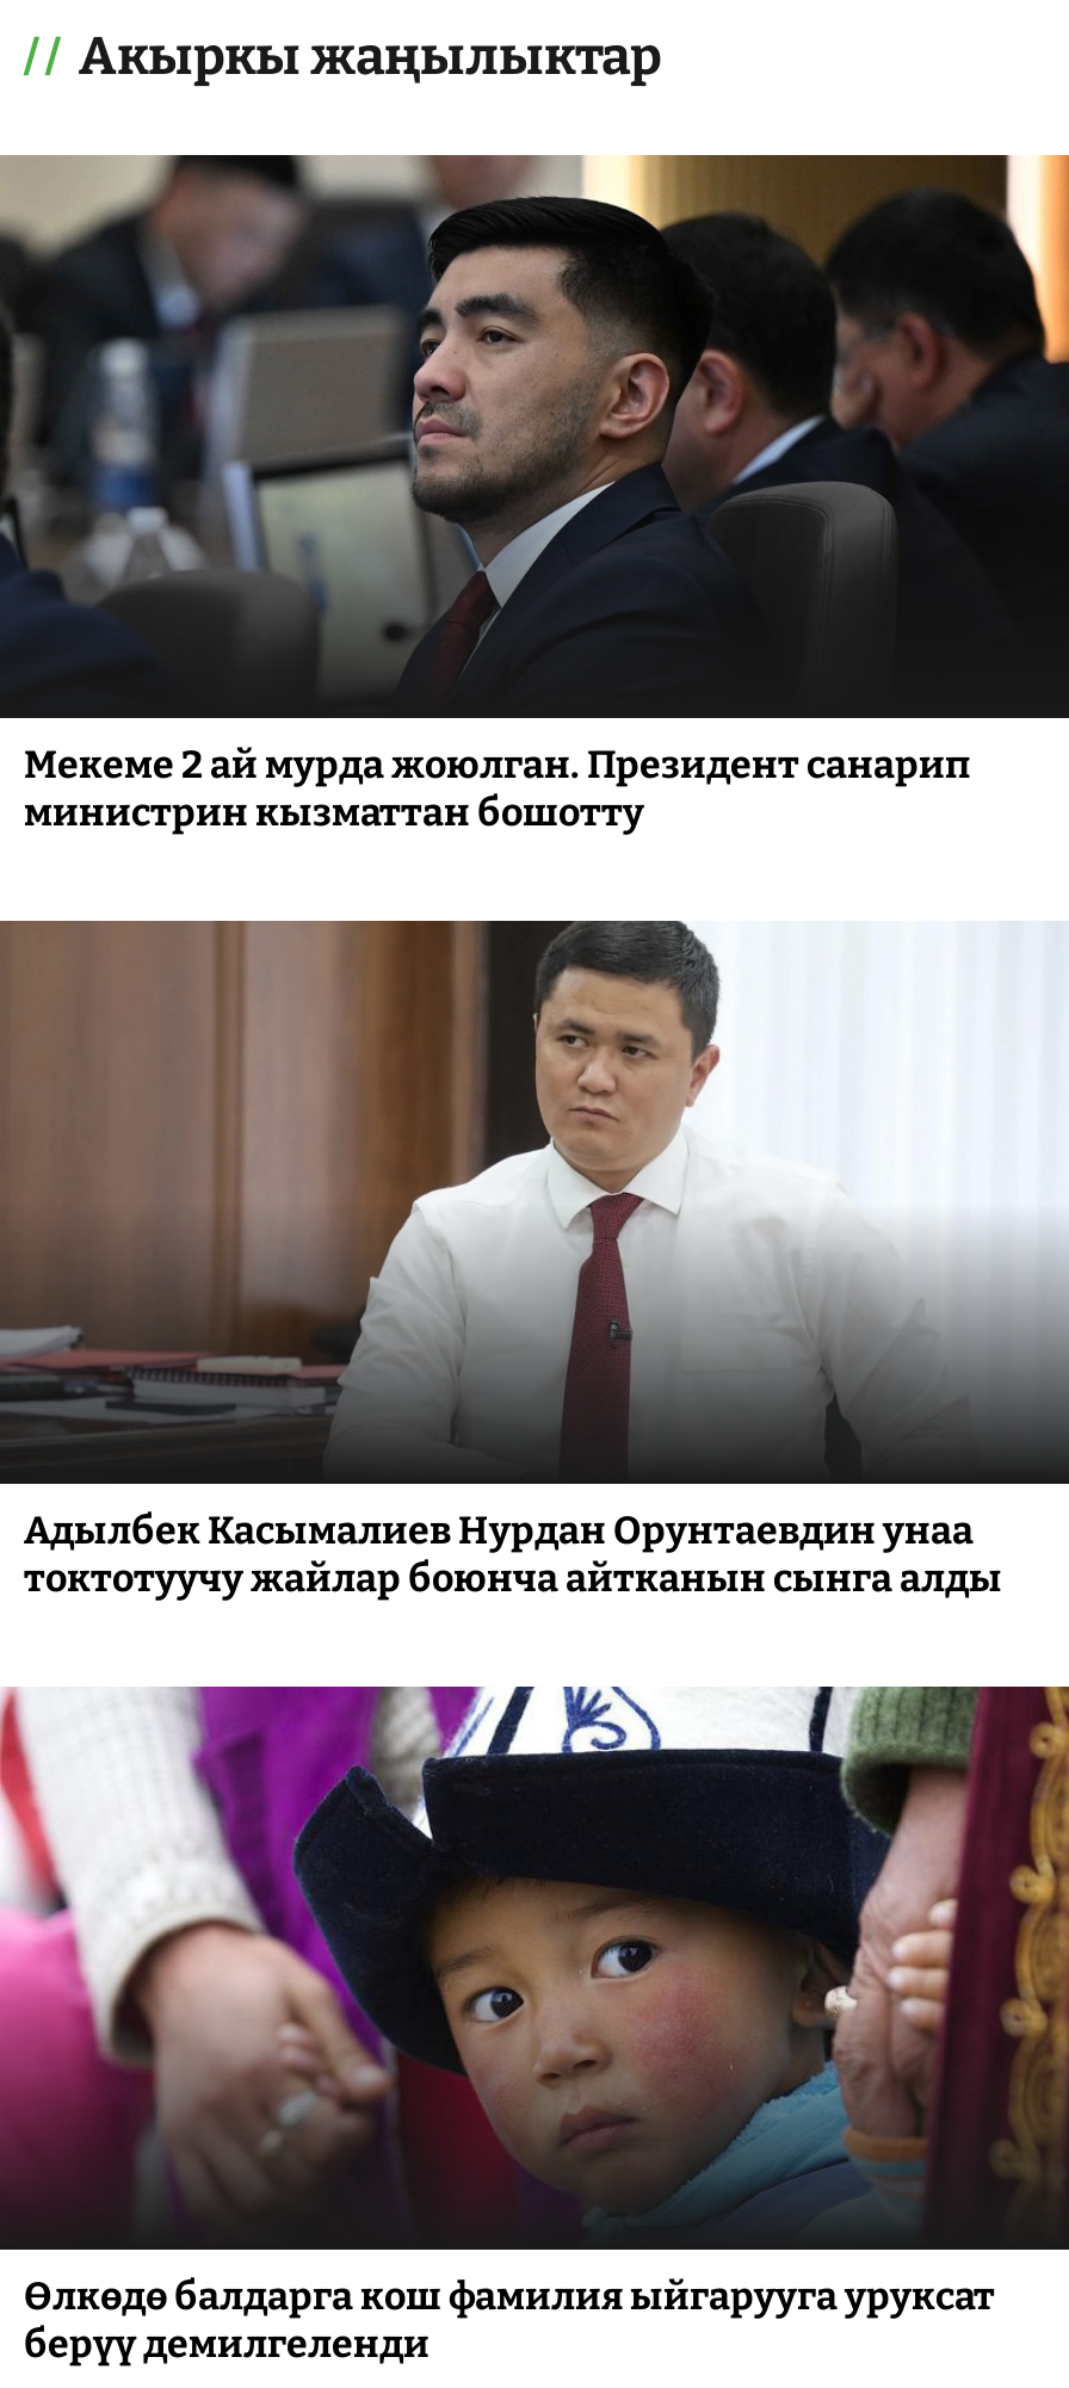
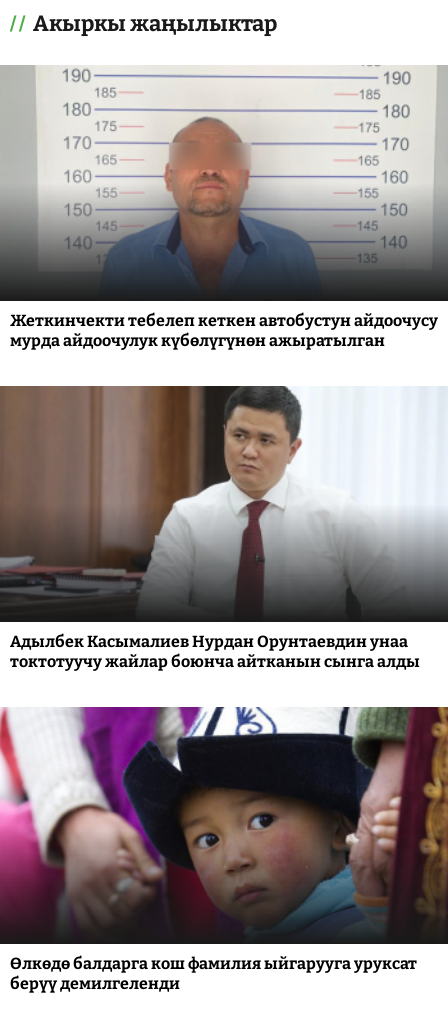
- [image]
- Мекеме 2 ай мурда жоюлган. Президент санарип
- министрин кызматтан бошотту
+ [image]
+ Жеткинчекти тебелеп кеткен автобустун айдоочусу
+ мурда айдоочулук күбөлүгүнөн ажыратылган
